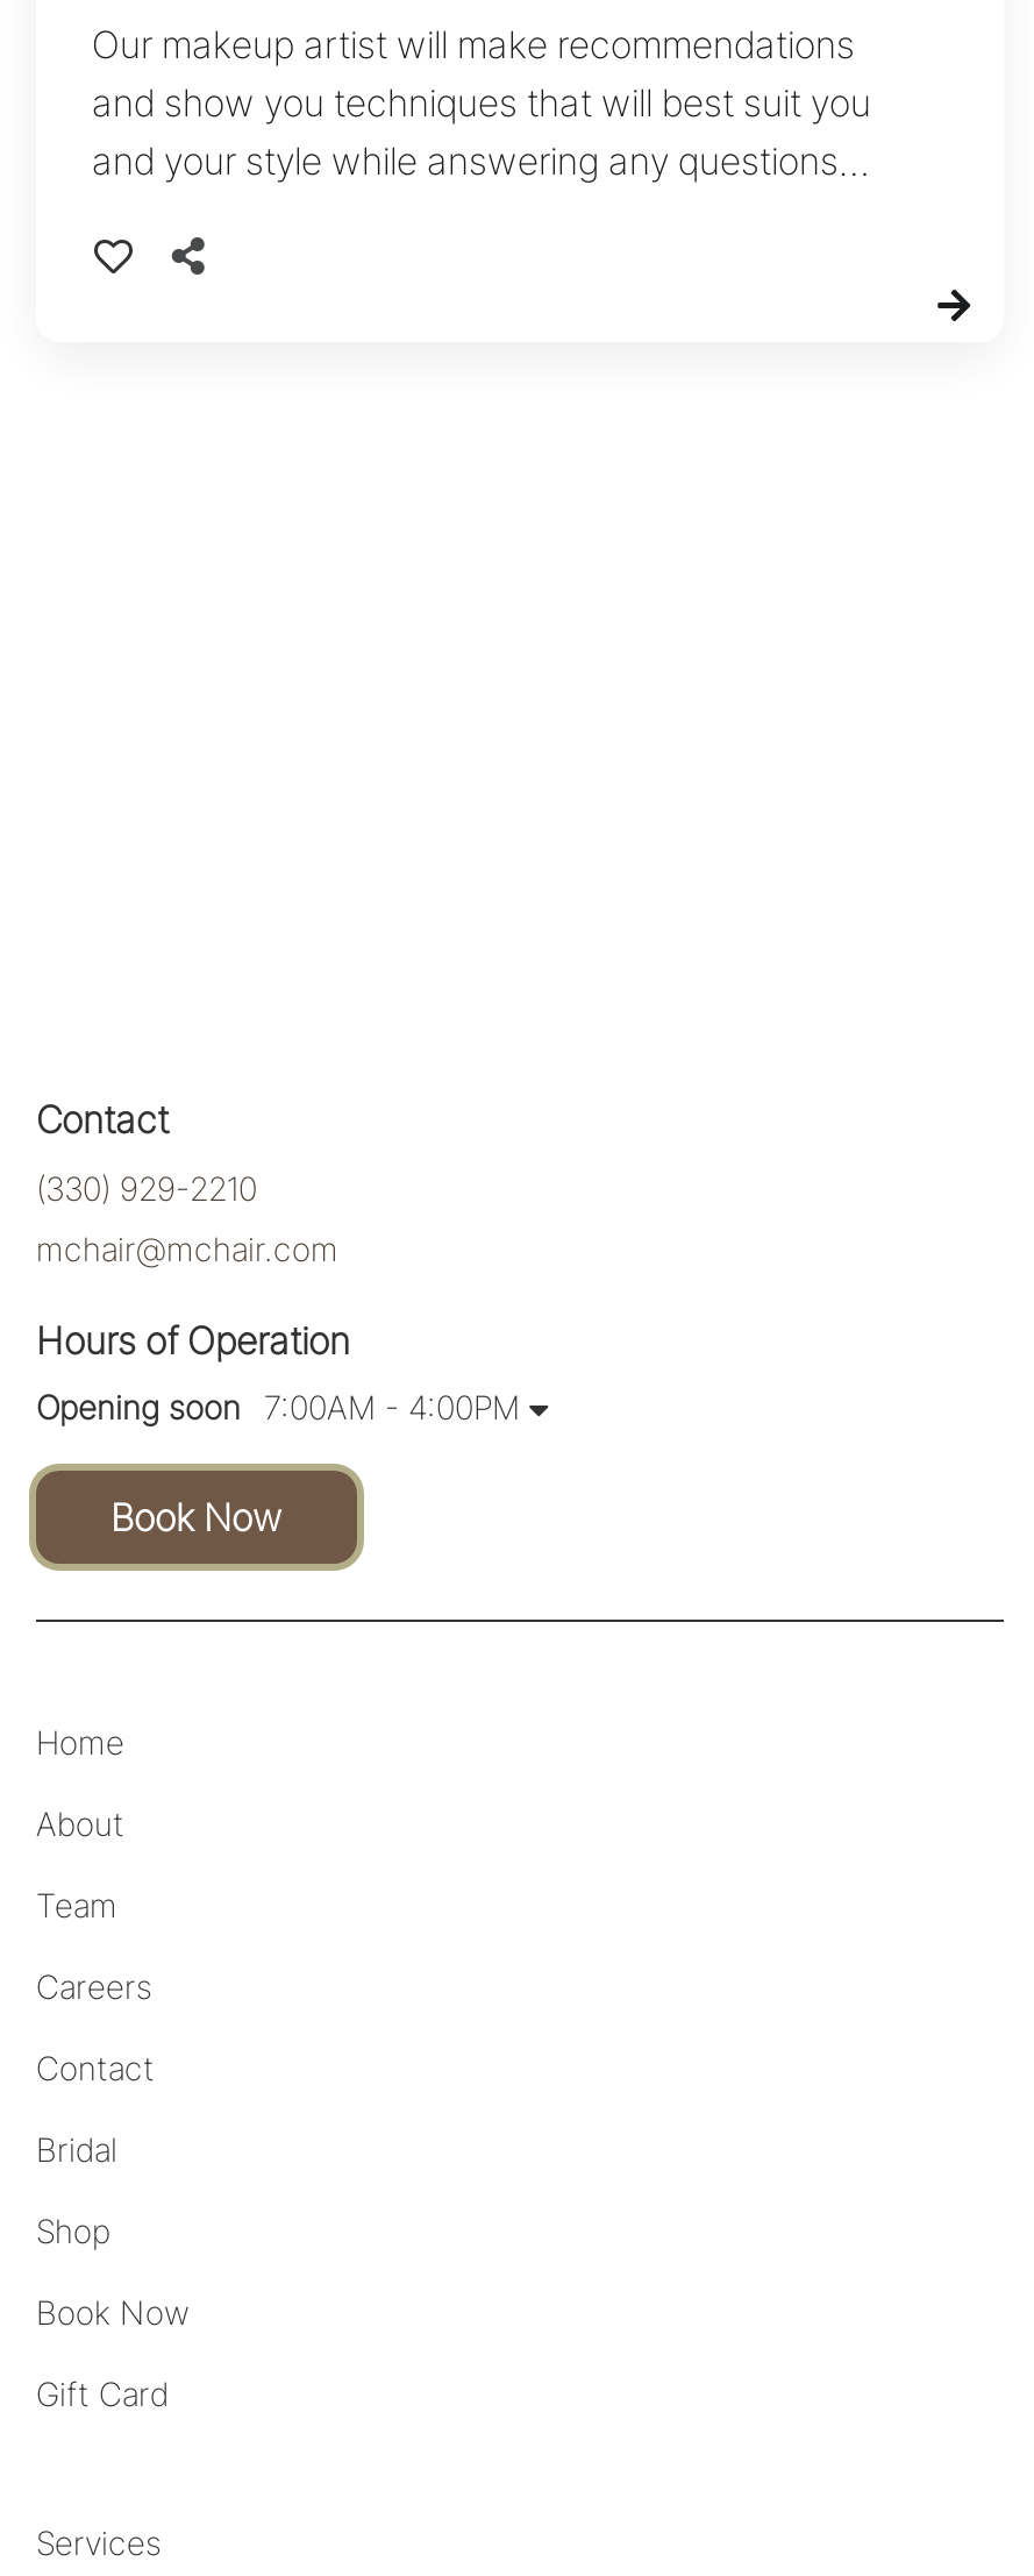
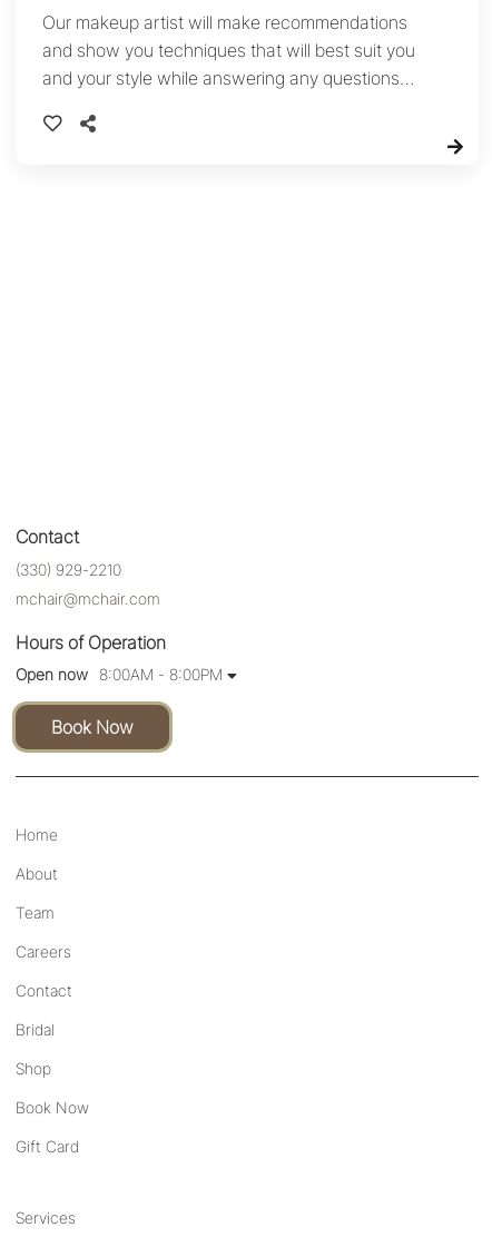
- Opening soon 7:00AM - 4:00PM
+ Open now 8:00AM - 8:00PM
